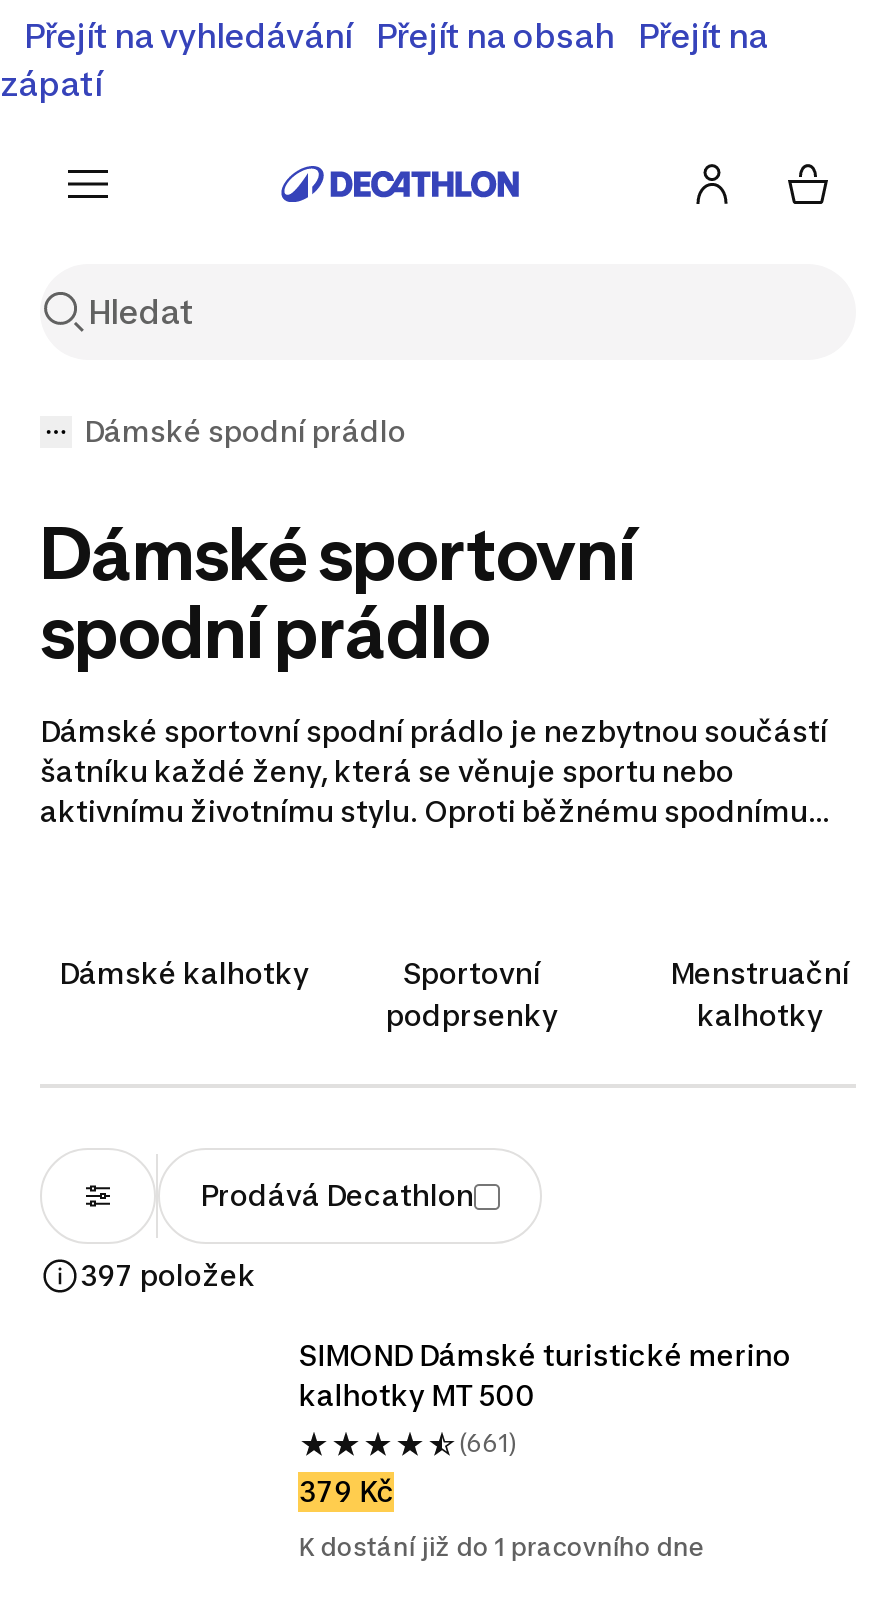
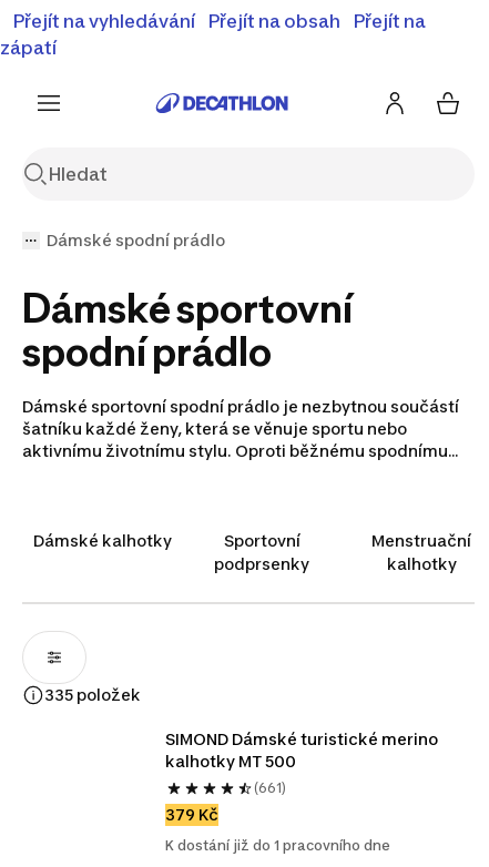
- Prodává Decathlon
- 397 položek
+ 335 položek
